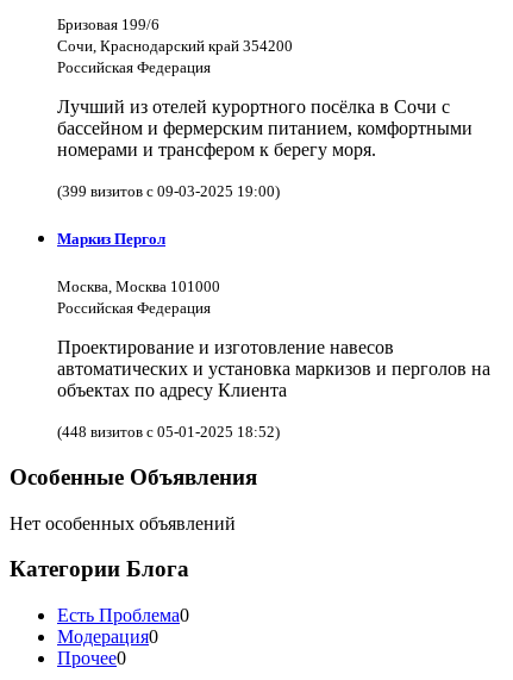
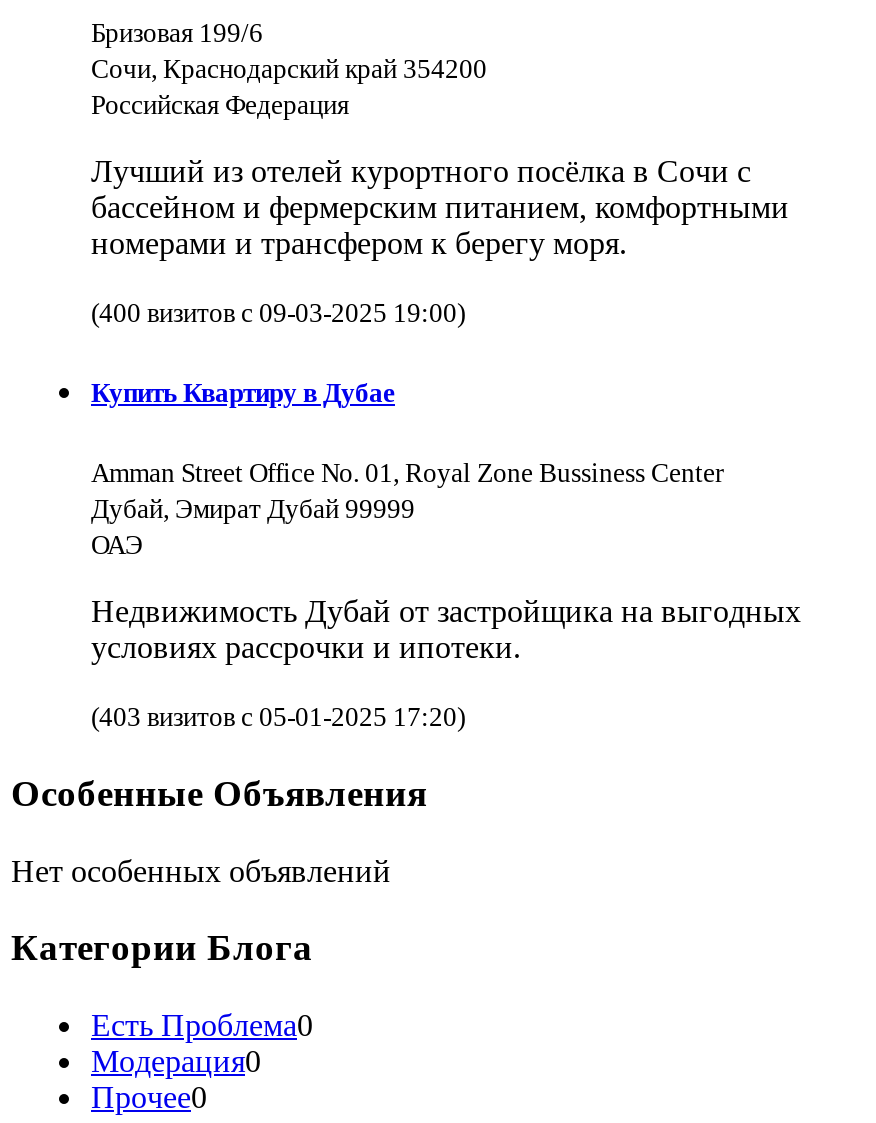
- (399 визитов с 09-03-2025 19:00)
+ (400 визитов с 09-03-2025 19:00)

- Маркиз Пергол
+ Купить Квартиру в Дубае

- Москва, Москва 101000
- Российская Федерация
+ Amman Street Office No. 01, Royal Zone Bussiness Center
+ Дубай, Эмират Дубай 99999
+ ОАЭ

- Проектирование и изготовление навесов
- автоматических и установка маркизов и перголов на
- объектах по адресу Клиента
+ Недвижимость Дубай от застройщика на выгодных
+ условиях рассрочки и ипотеки.

- (448 визитов с 05-01-2025 18:52)
+ (403 визитов с 05-01-2025 17:20)
